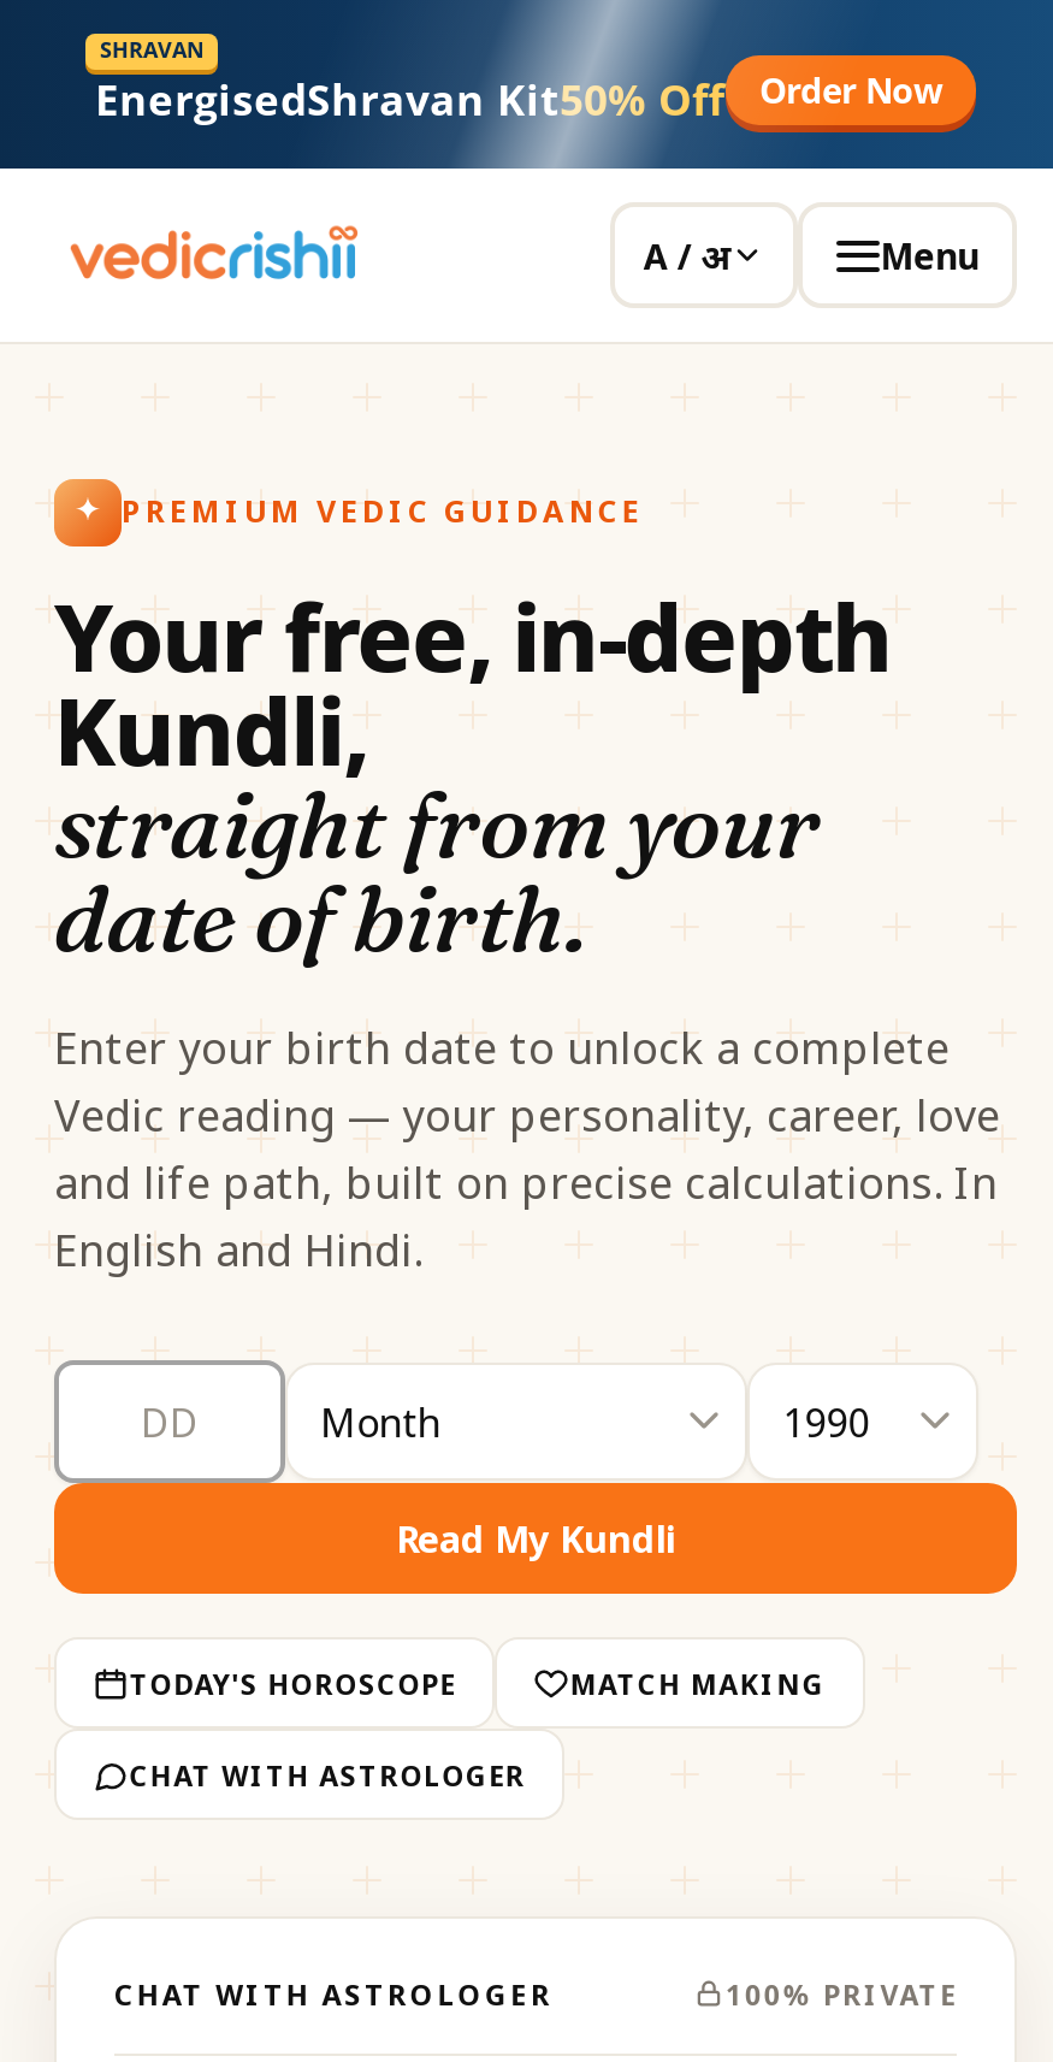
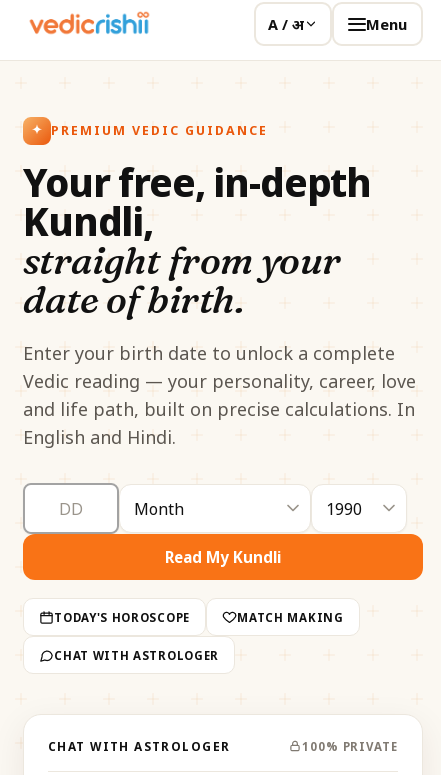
- SHRAVAN
- EnergisedShravan Kit50% Off
- Order Now
